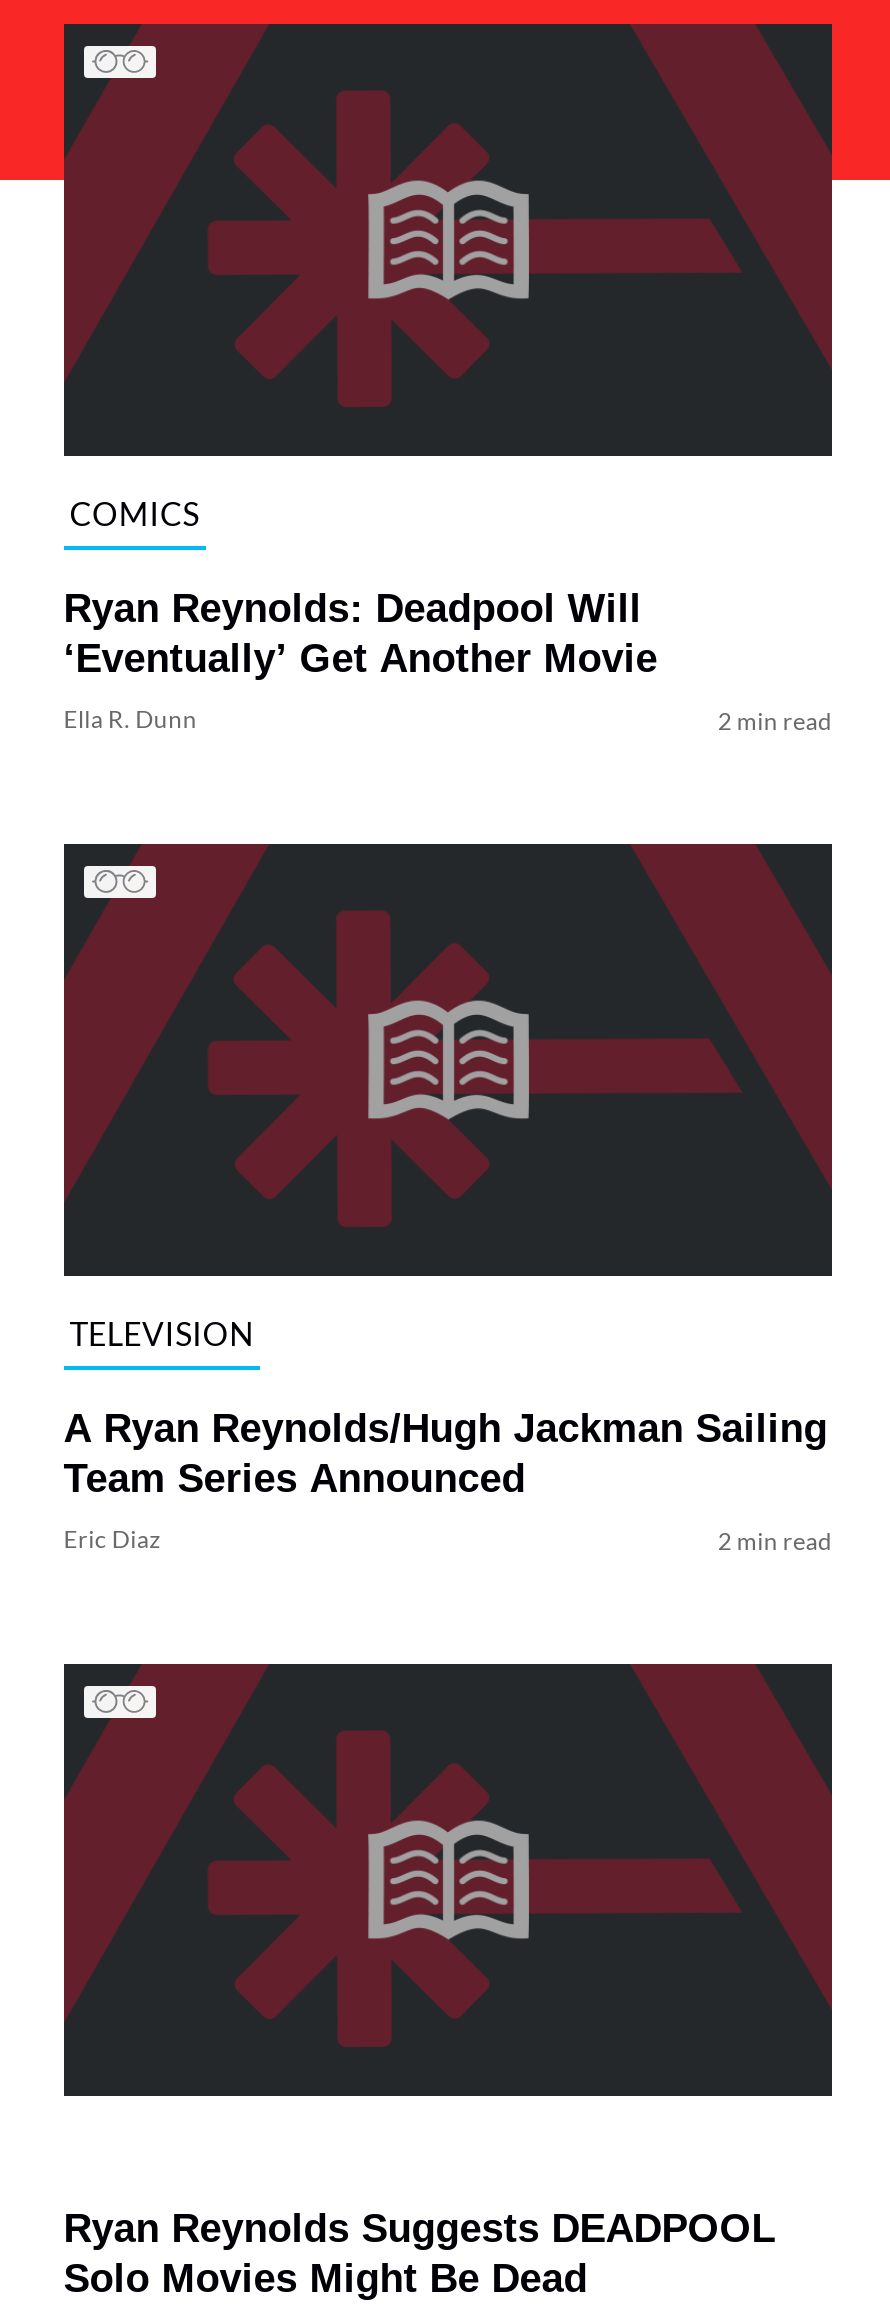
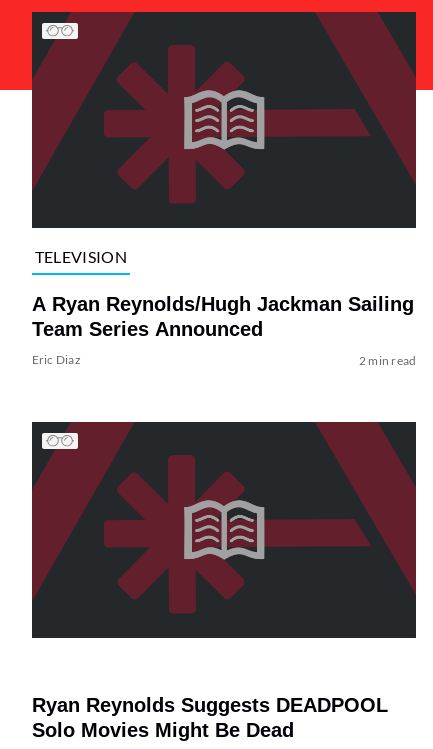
- COMICS
- Ryan Reynolds: Deadpool Will
- ‘Eventually’ Get Another Movie
- Ella R. Dunn
- 2 min read
